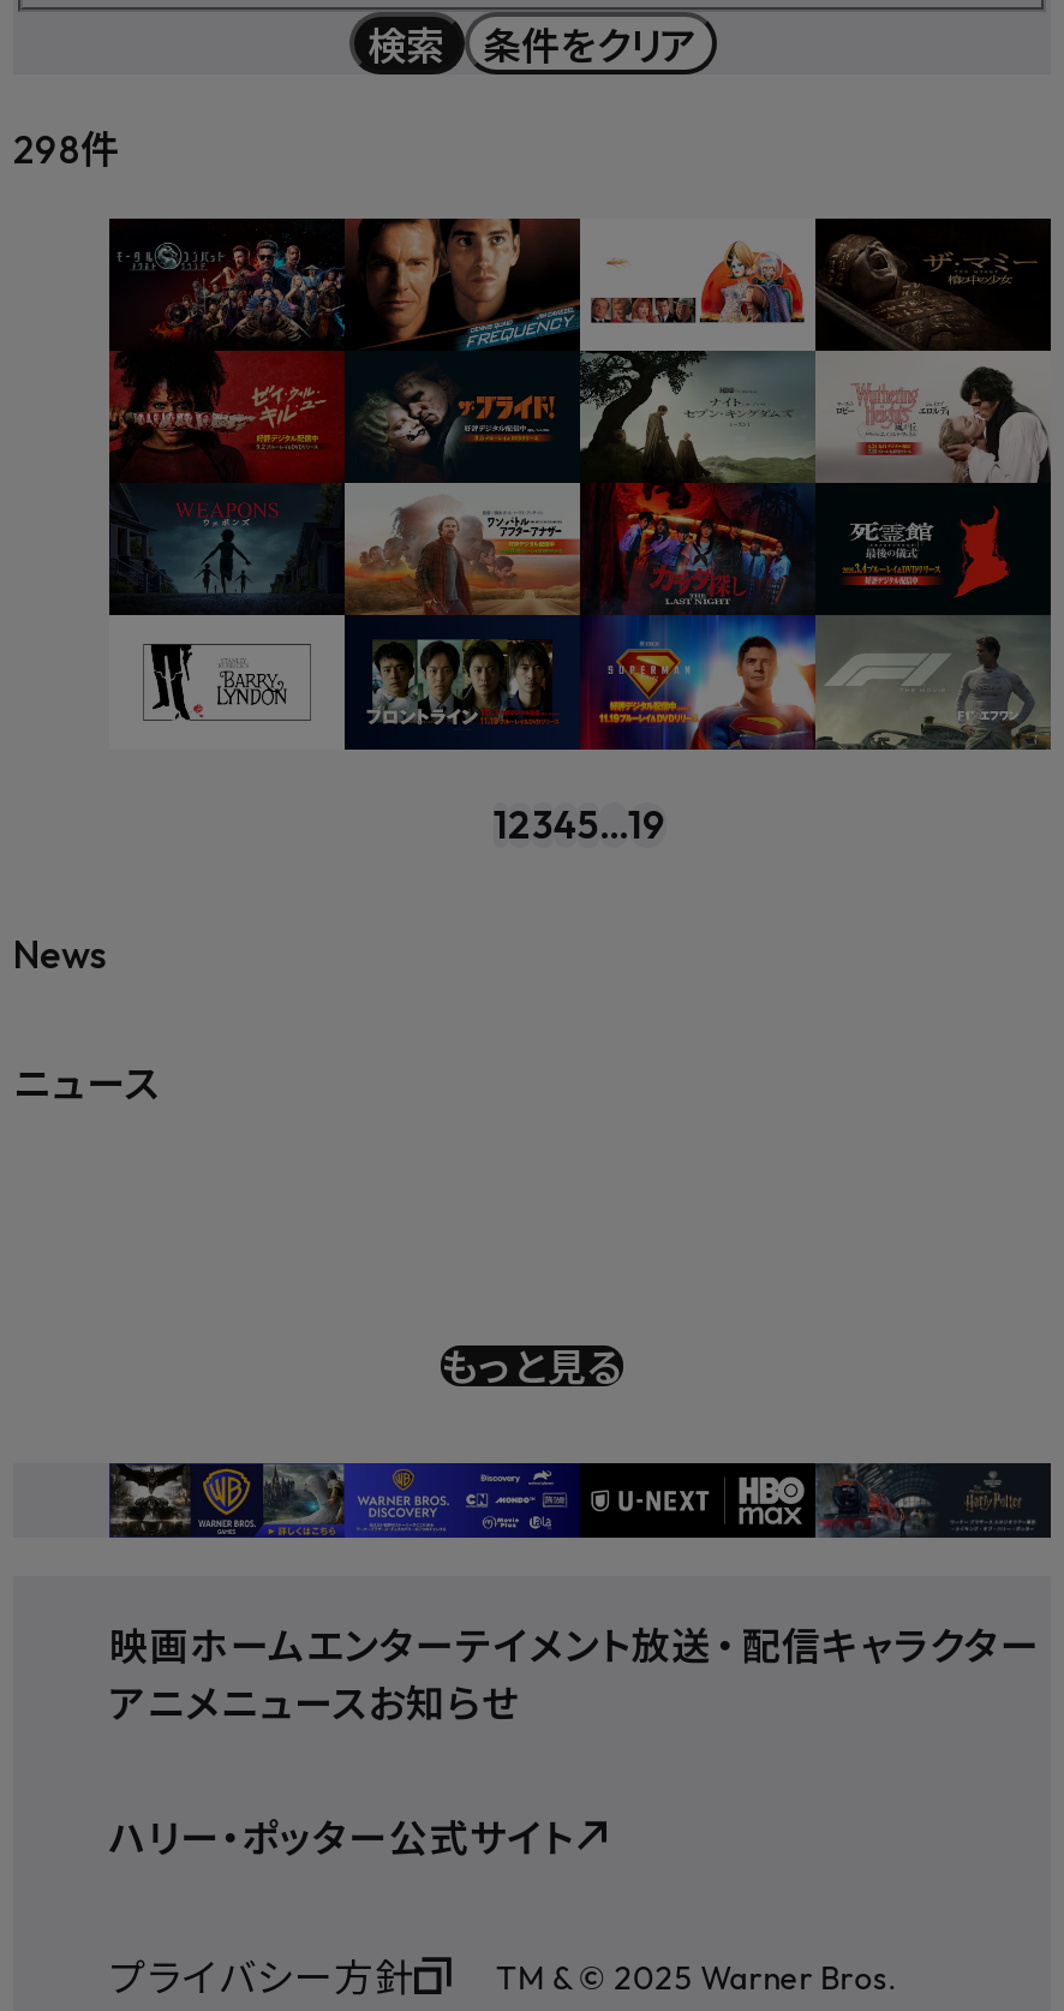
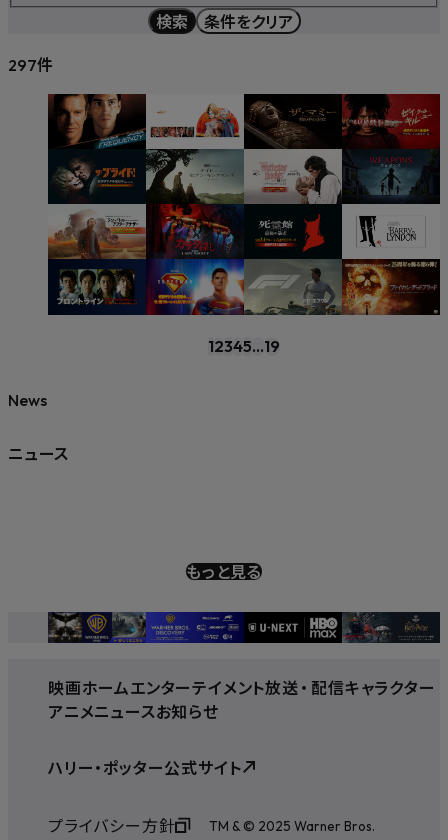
- 298件
+ 297件

- [image]
+ [image]
